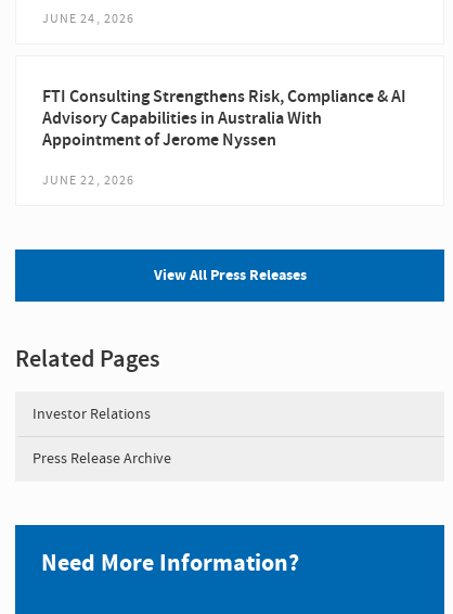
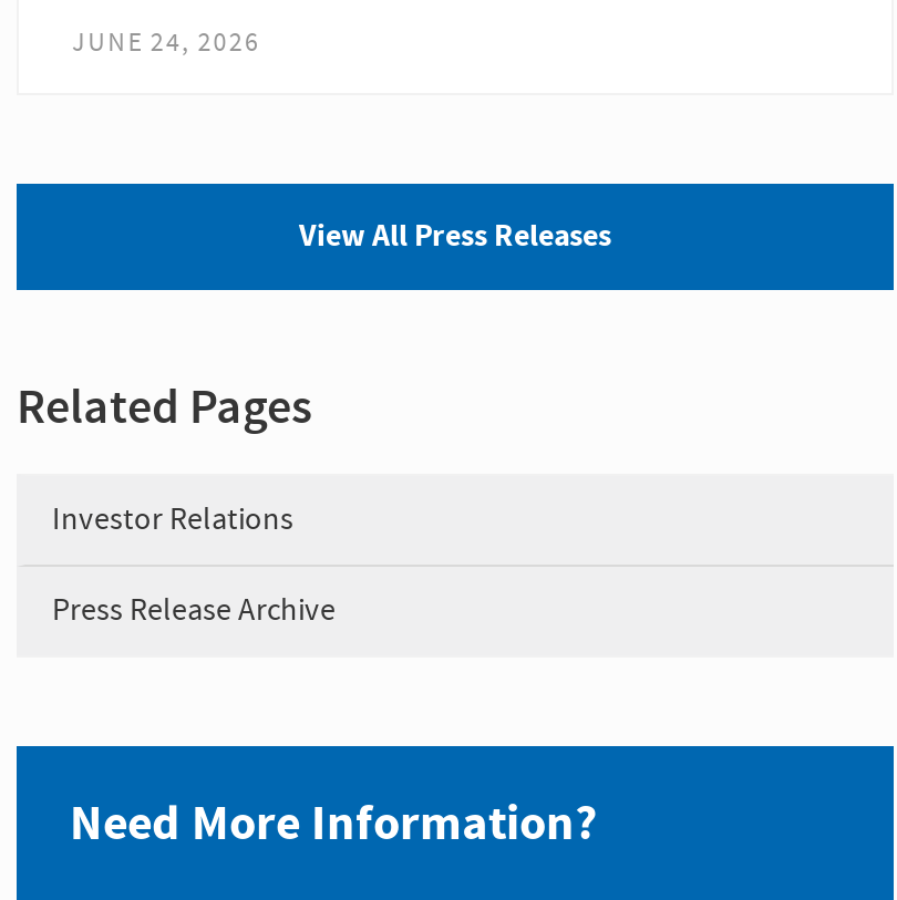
- FTI Consulting Strengthens Risk, Compliance & AI
- Advisory Capabilities in Australia With
- Appointment of Jerome Nyssen
- JUNE 22, 2026
